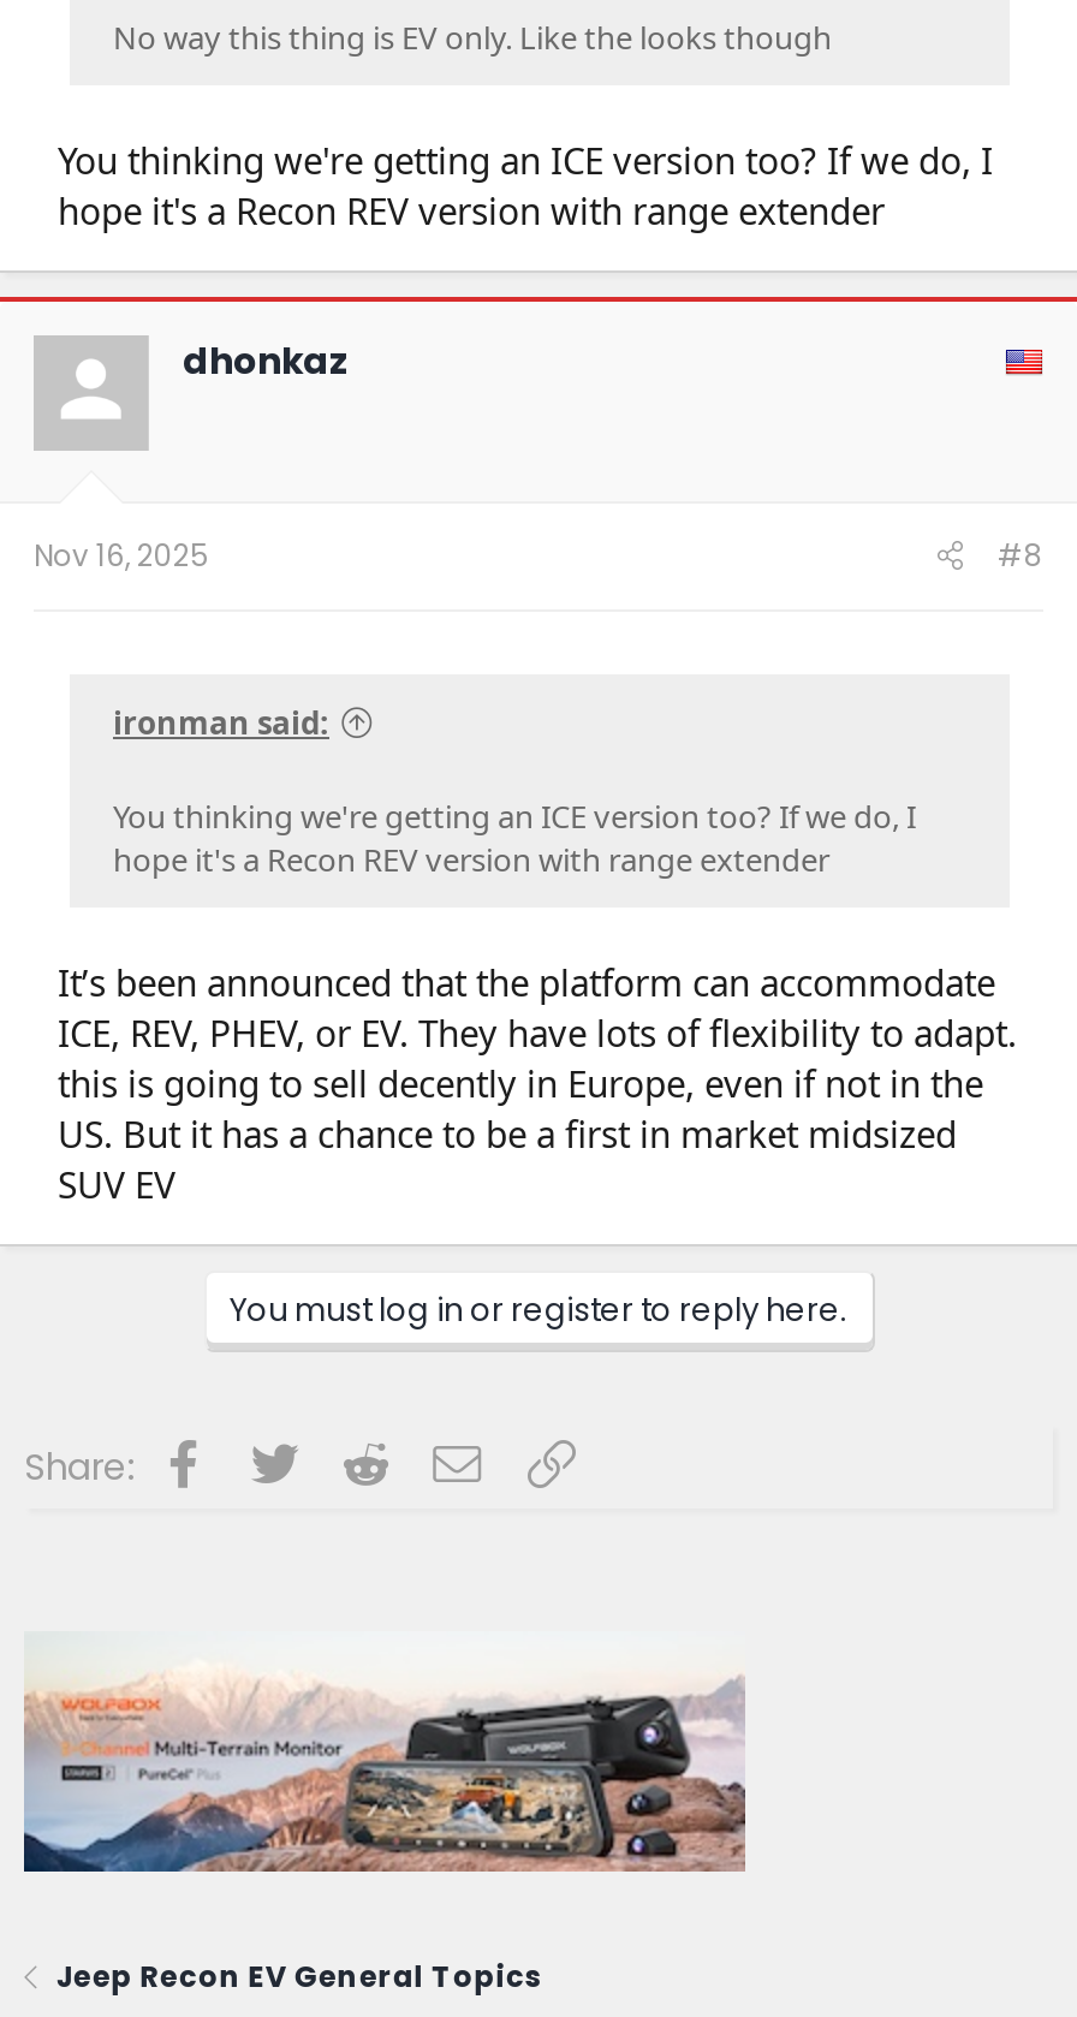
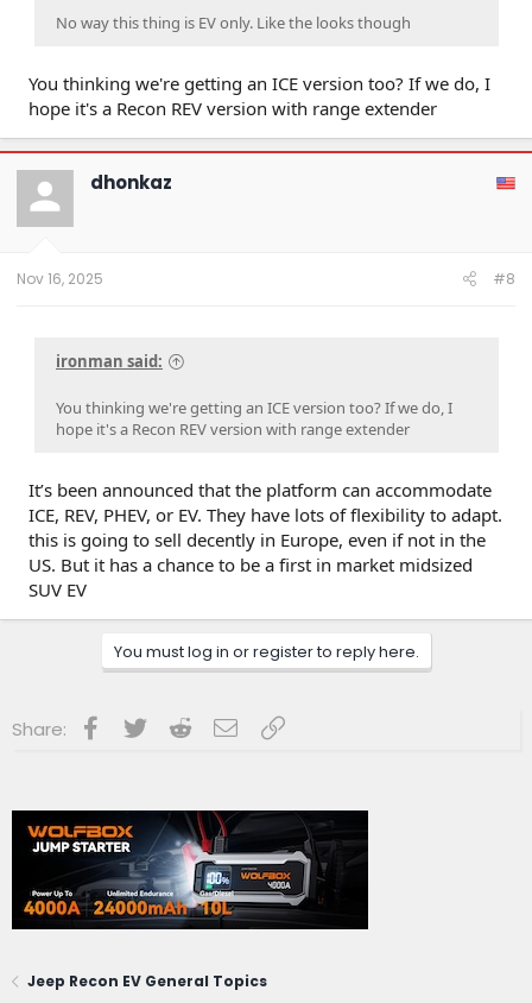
- [image]
+ [image]
